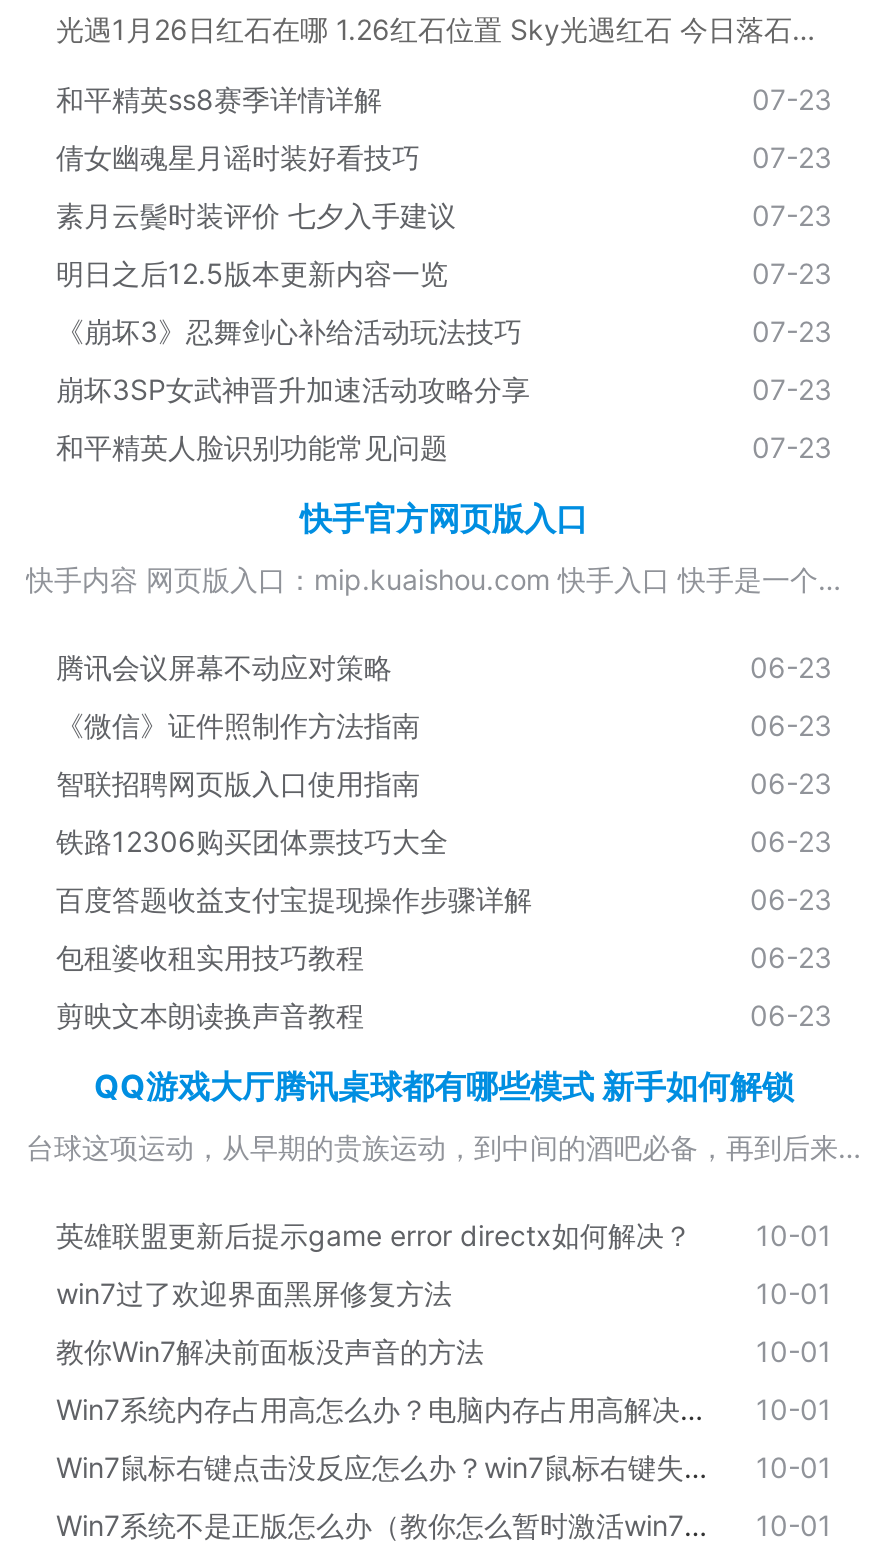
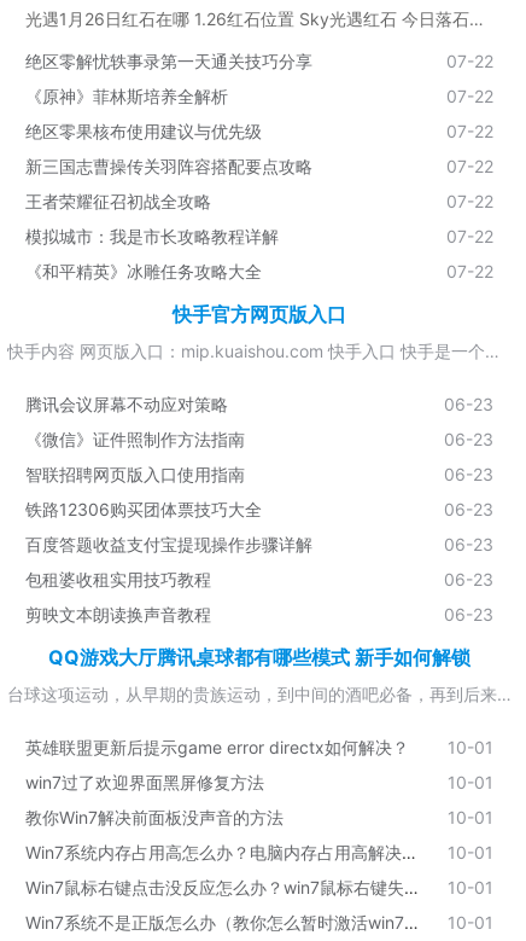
- 和平精英ss8赛季详情详解
- 07-23
+ 绝区零解忧轶事录第一天通关技巧分享
+ 07-22

- 倩女幽魂星月谣时装好看技巧
- 07-23
+ 《原神》菲林斯培养全解析
+ 07-22

- 素月云鬓时装评价 七夕入手建议
- 07-23
+ 绝区零果核布使用建议与优先级
+ 07-22

- 明日之后12.5版本更新内容一览
- 07-23
+ 新三国志曹操传关羽阵容搭配要点攻略
+ 07-22

- 《崩坏3》忍舞剑心补给活动玩法技巧
- 07-23
+ 王者荣耀征召初战全攻略
+ 07-22

- 崩坏3SP女武神晋升加速活动攻略分享
- 07-23
+ 模拟城市：我是市长攻略教程详解
+ 07-22

- 和平精英人脸识别功能常见问题
- 07-23
+ 《和平精英》冰雕任务攻略大全
+ 07-22
